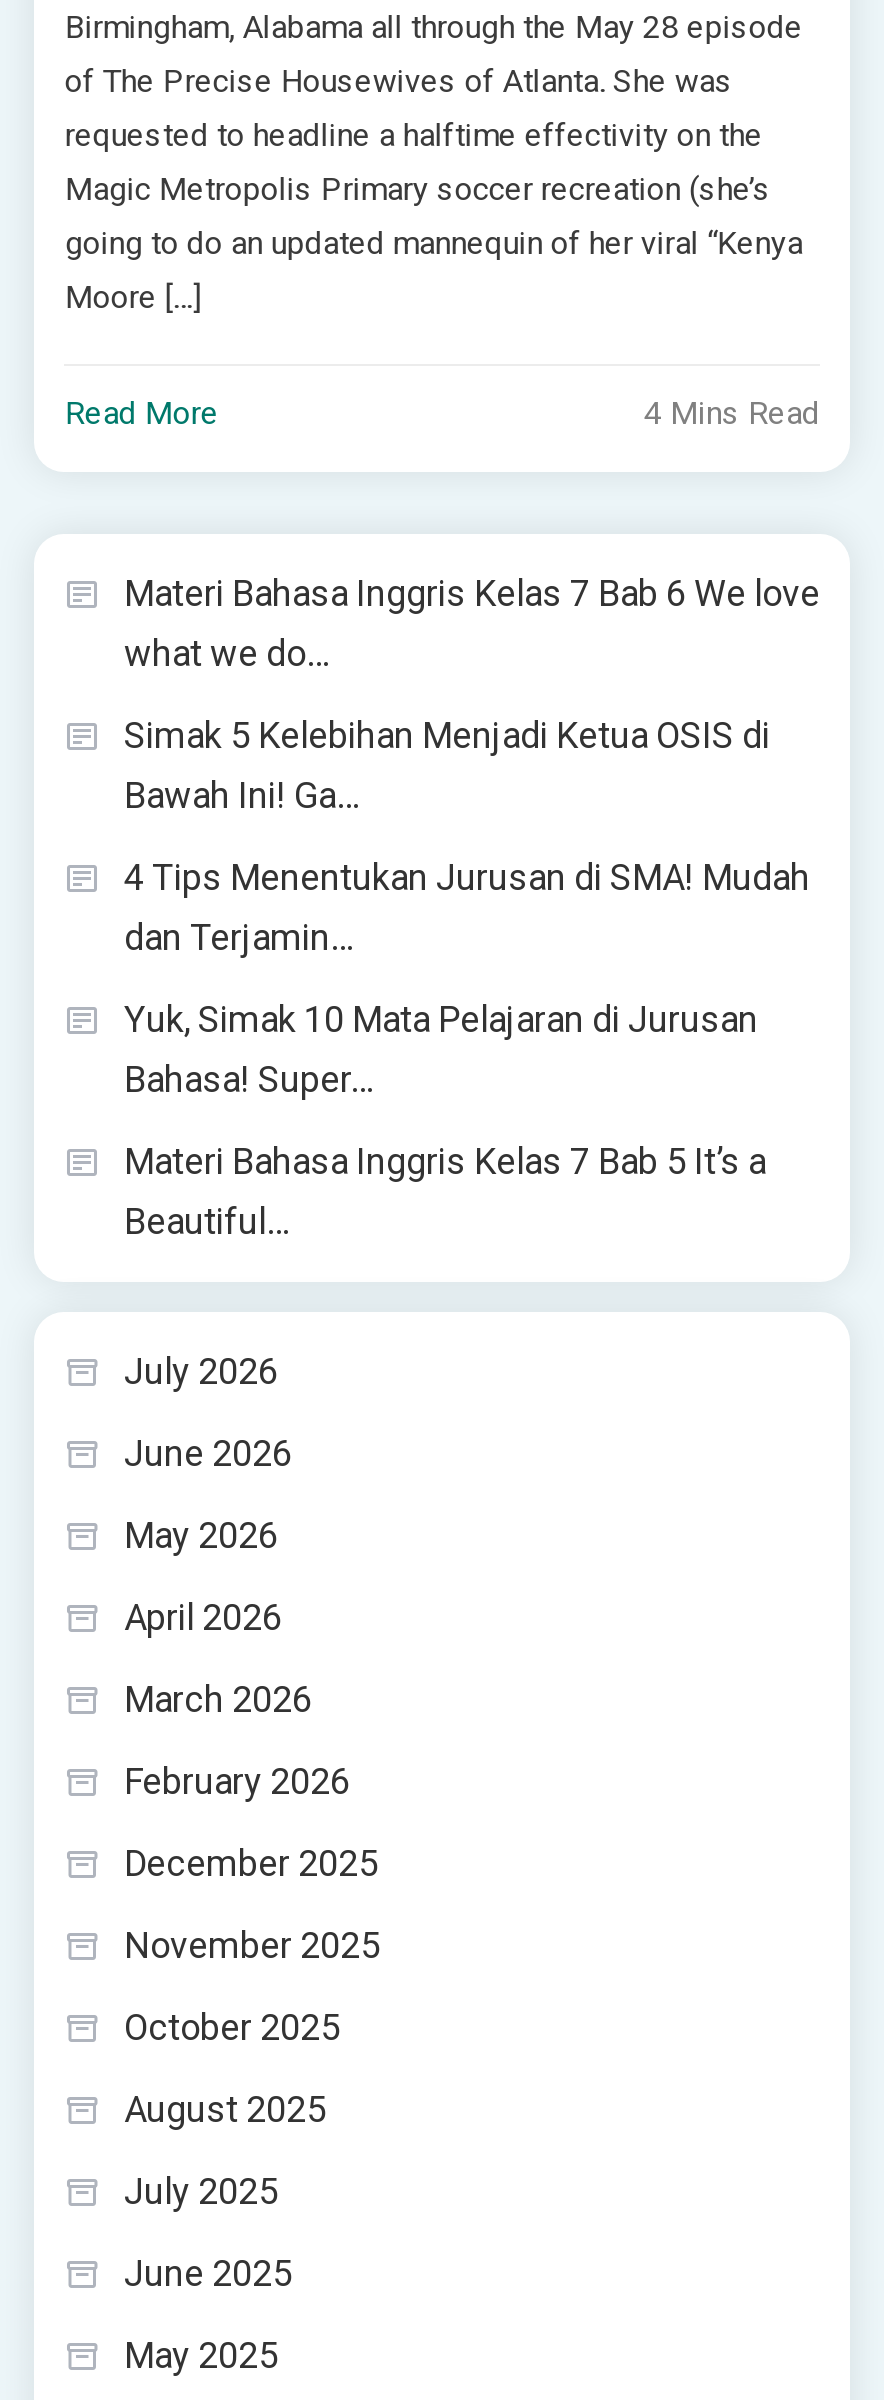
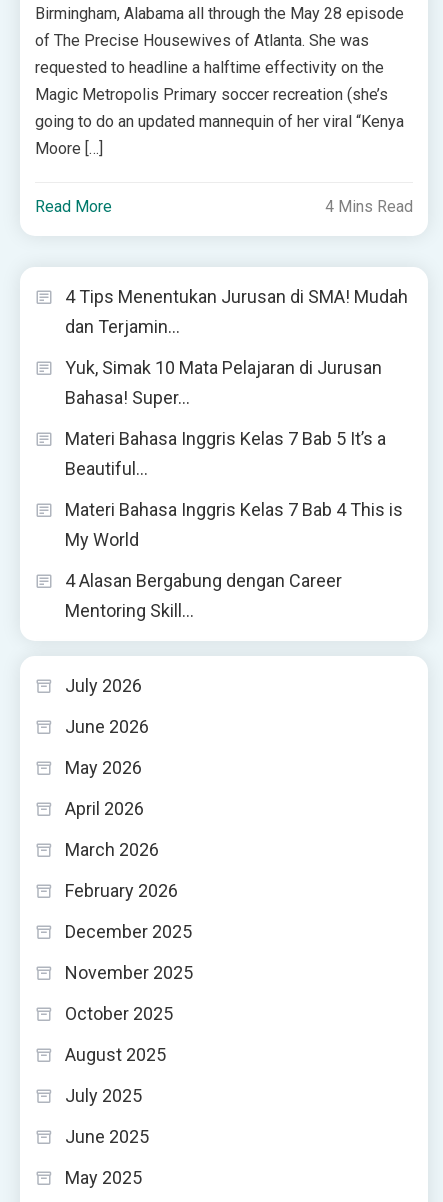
- Materi Bahasa Inggris Kelas 7 Bab 6 We love
- what we do…
- Simak 5 Kelebihan Menjadi Ketua OSIS di
- Bawah Ini! Ga…

moved up: 4 Tips Menentukan Jurusan di SMA! Mudah | dan Terjamin… | Yuk, Simak 10 Mata Pelajaran di Jurusan | Bahasa! Super… | Materi Bahasa Inggris Kelas 7 Bab 5 It’s a | Beautiful…

+ Materi Bahasa Inggris Kelas 7 Bab 4 This is
+ My World
+ 4 Alasan Bergabung dengan Career
+ Mentoring Skill…
